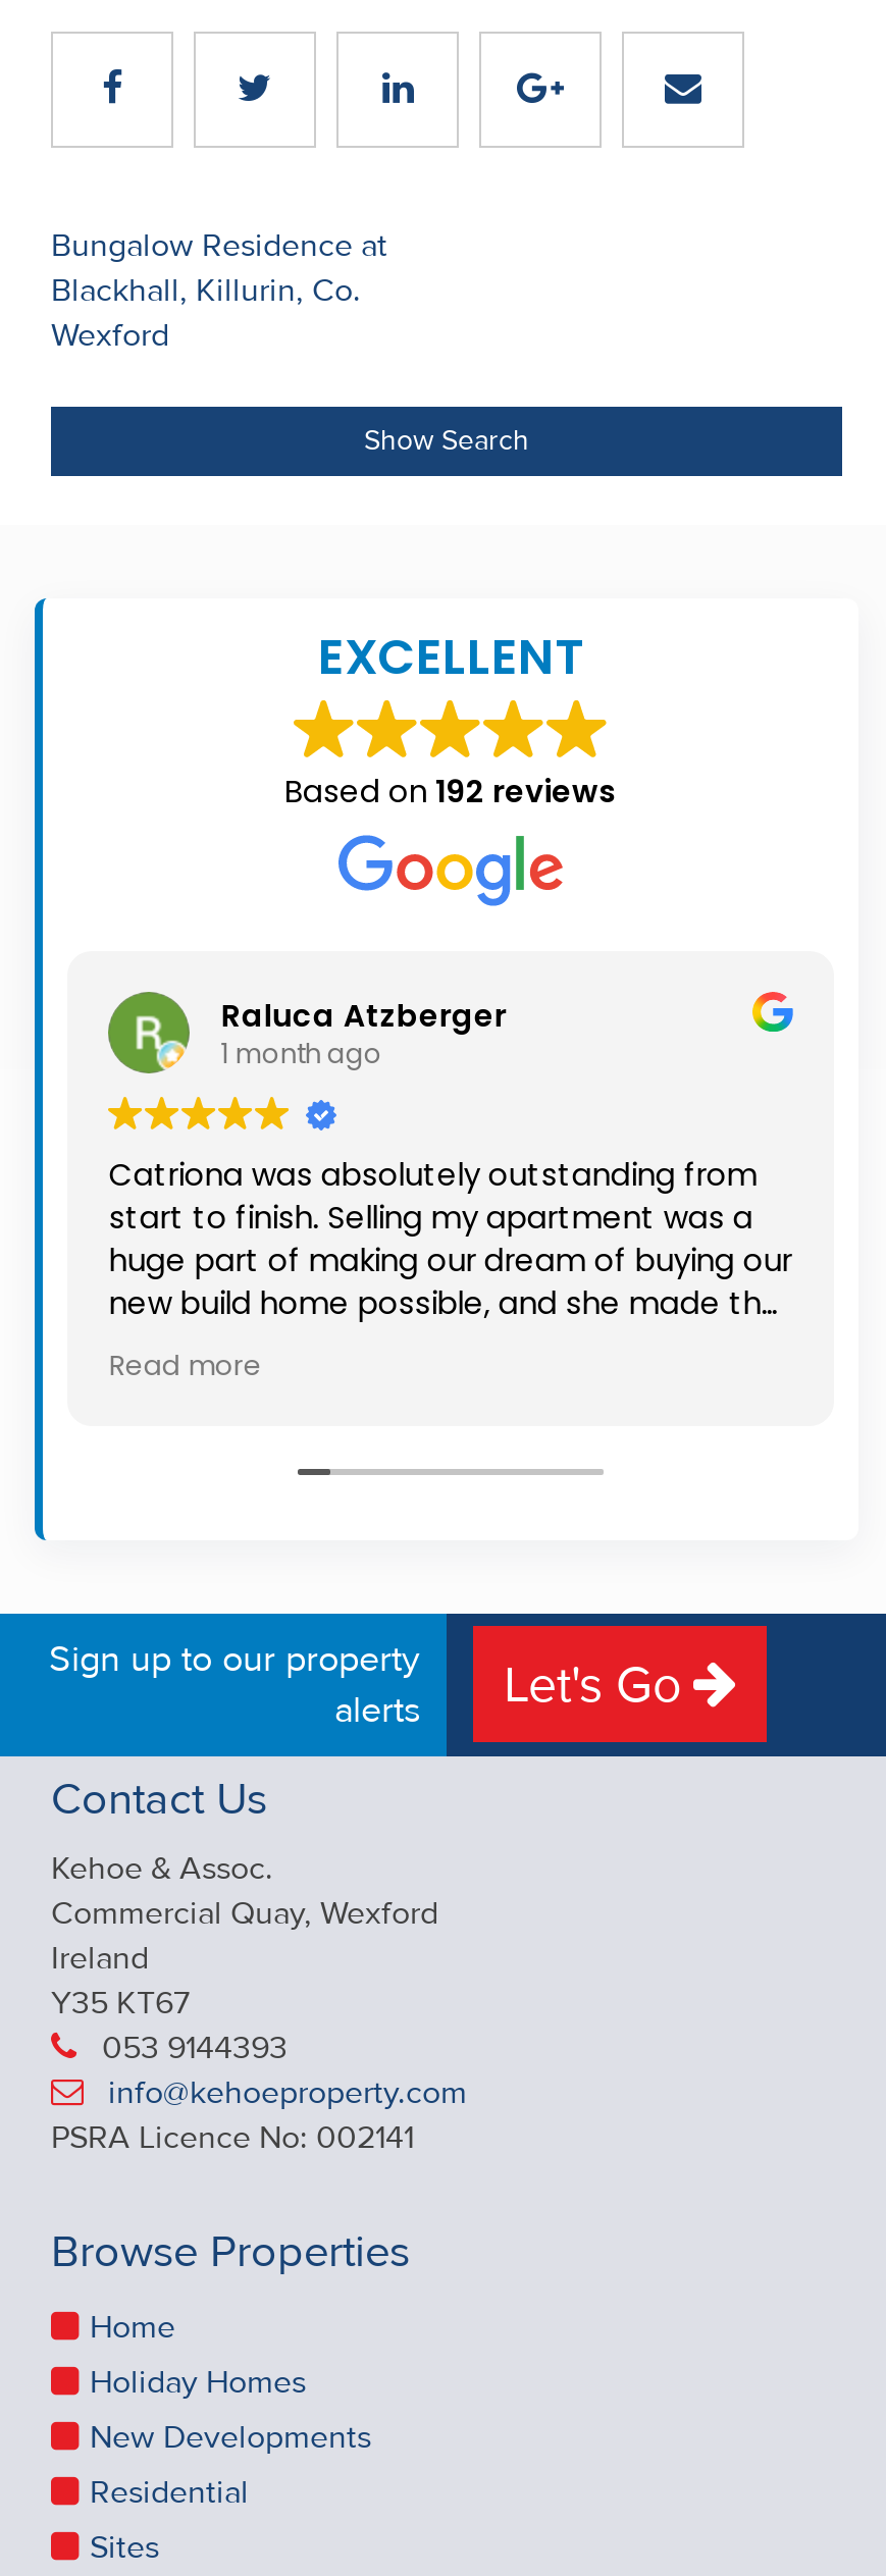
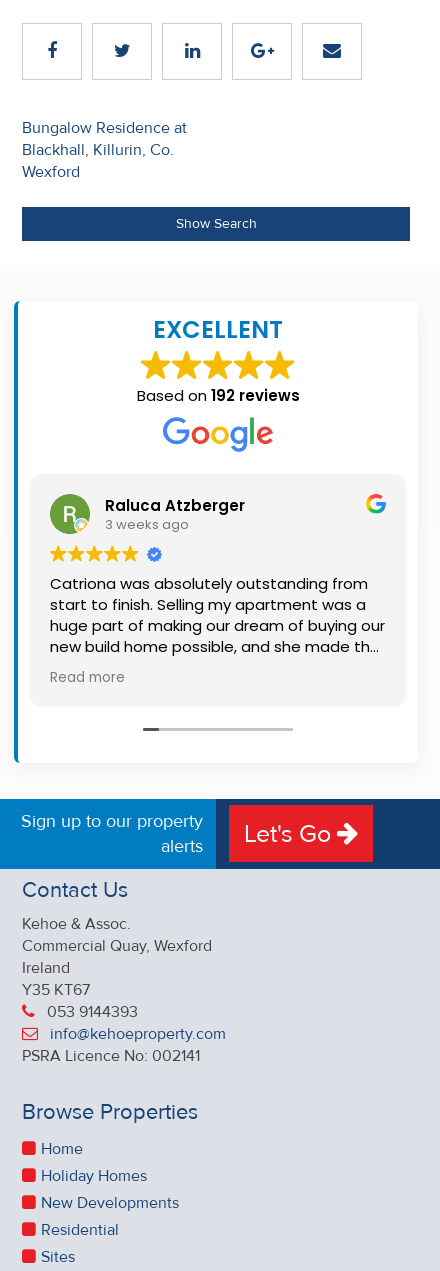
- 1 month ago
+ 3 weeks ago
